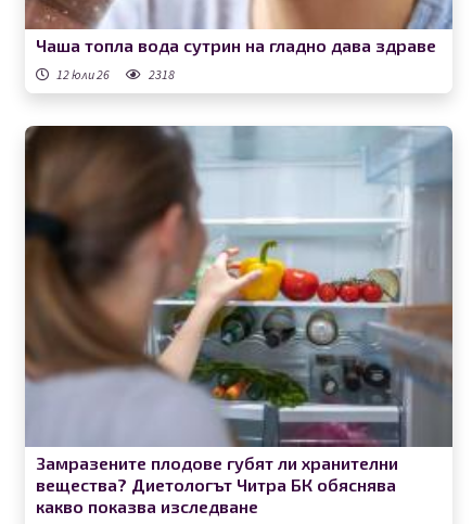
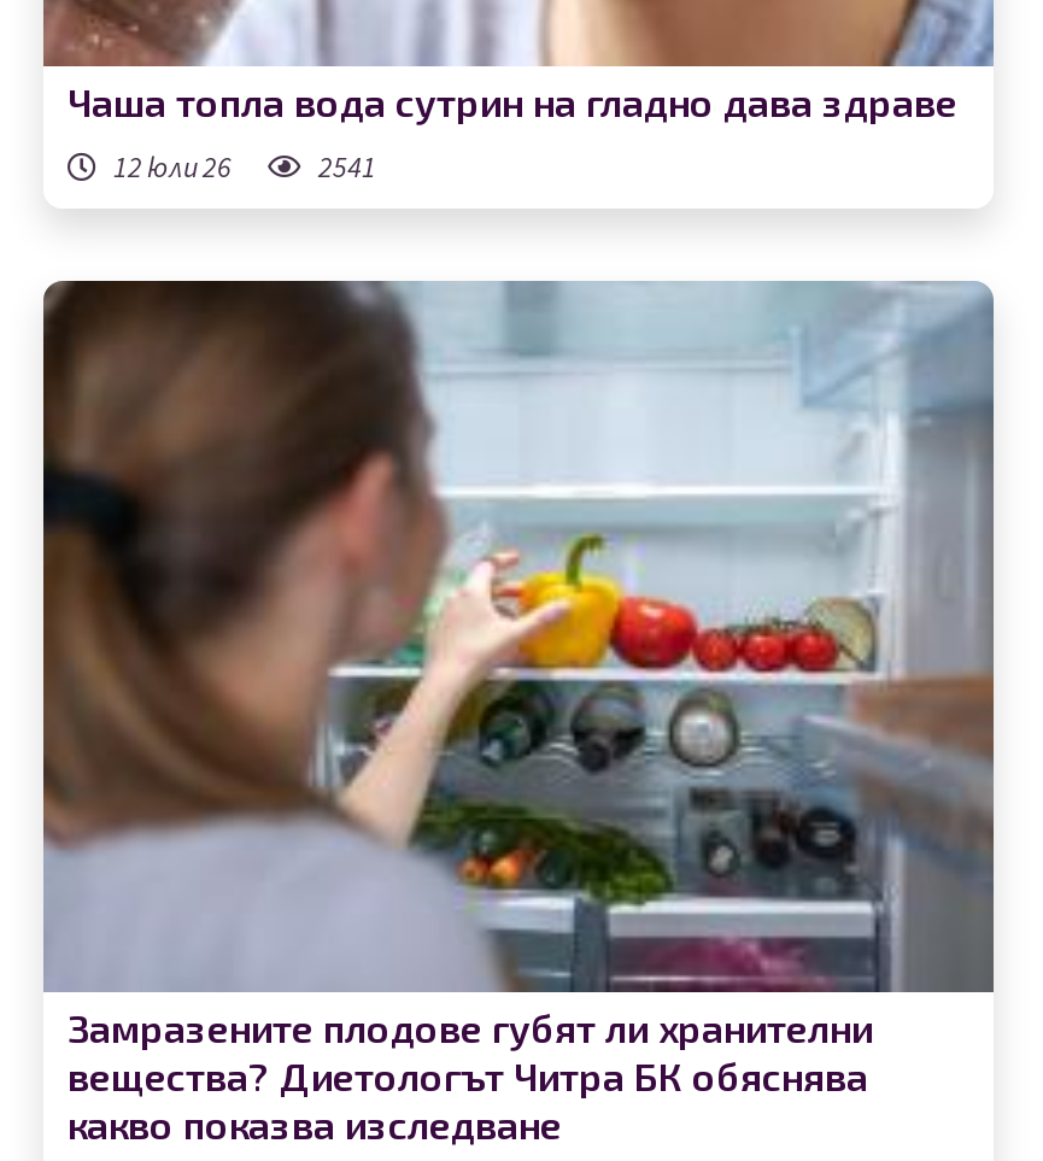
- 12 юли 26 2318
+ 12 юли 26 2541
